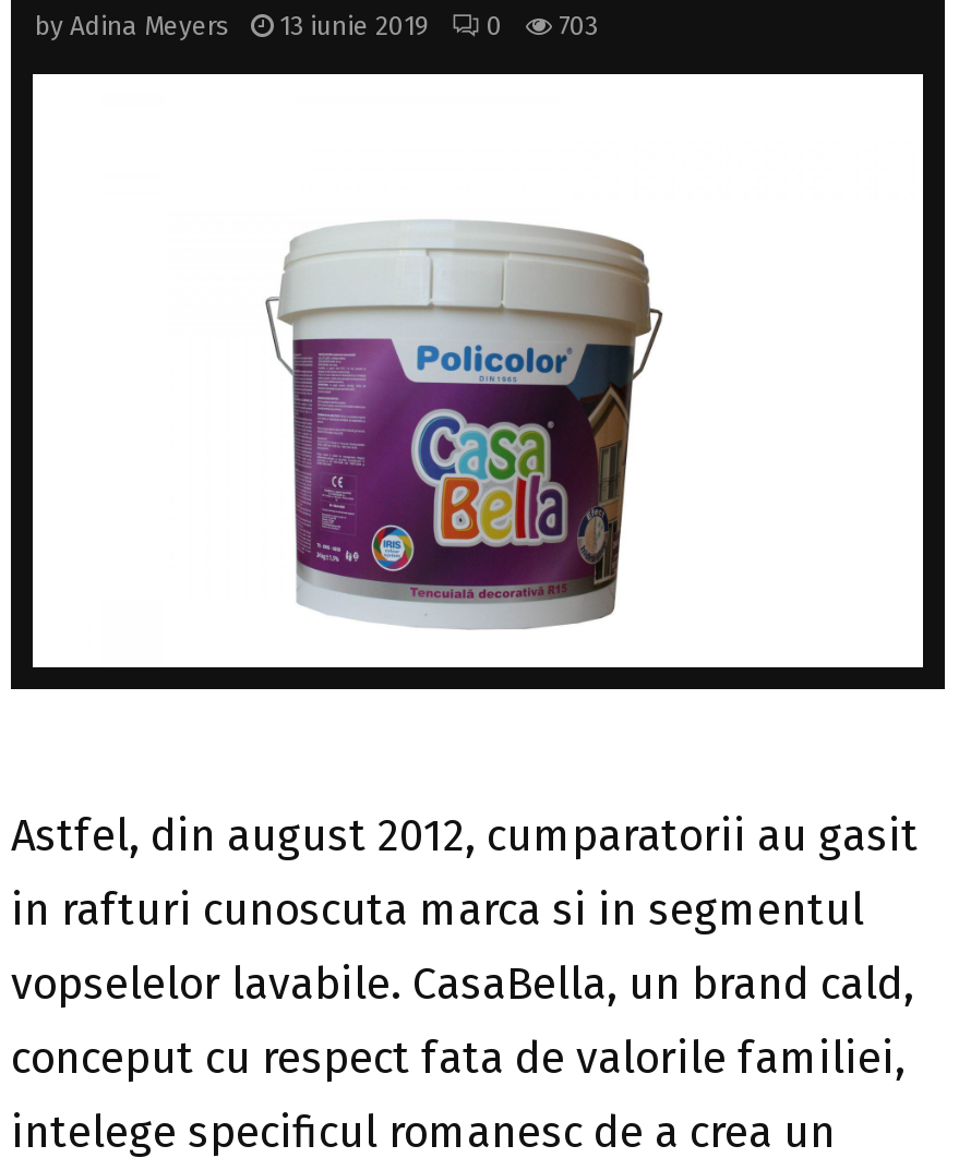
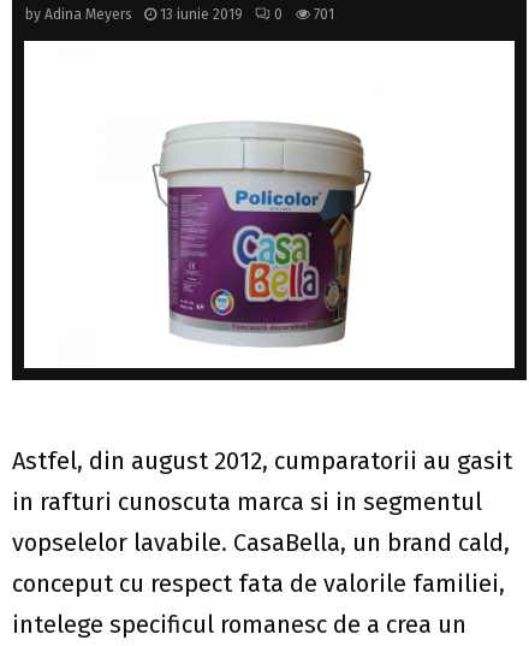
- by Adina Meyers 13 iunie 2019 0 703
+ by Adina Meyers 13 iunie 2019 0 701
